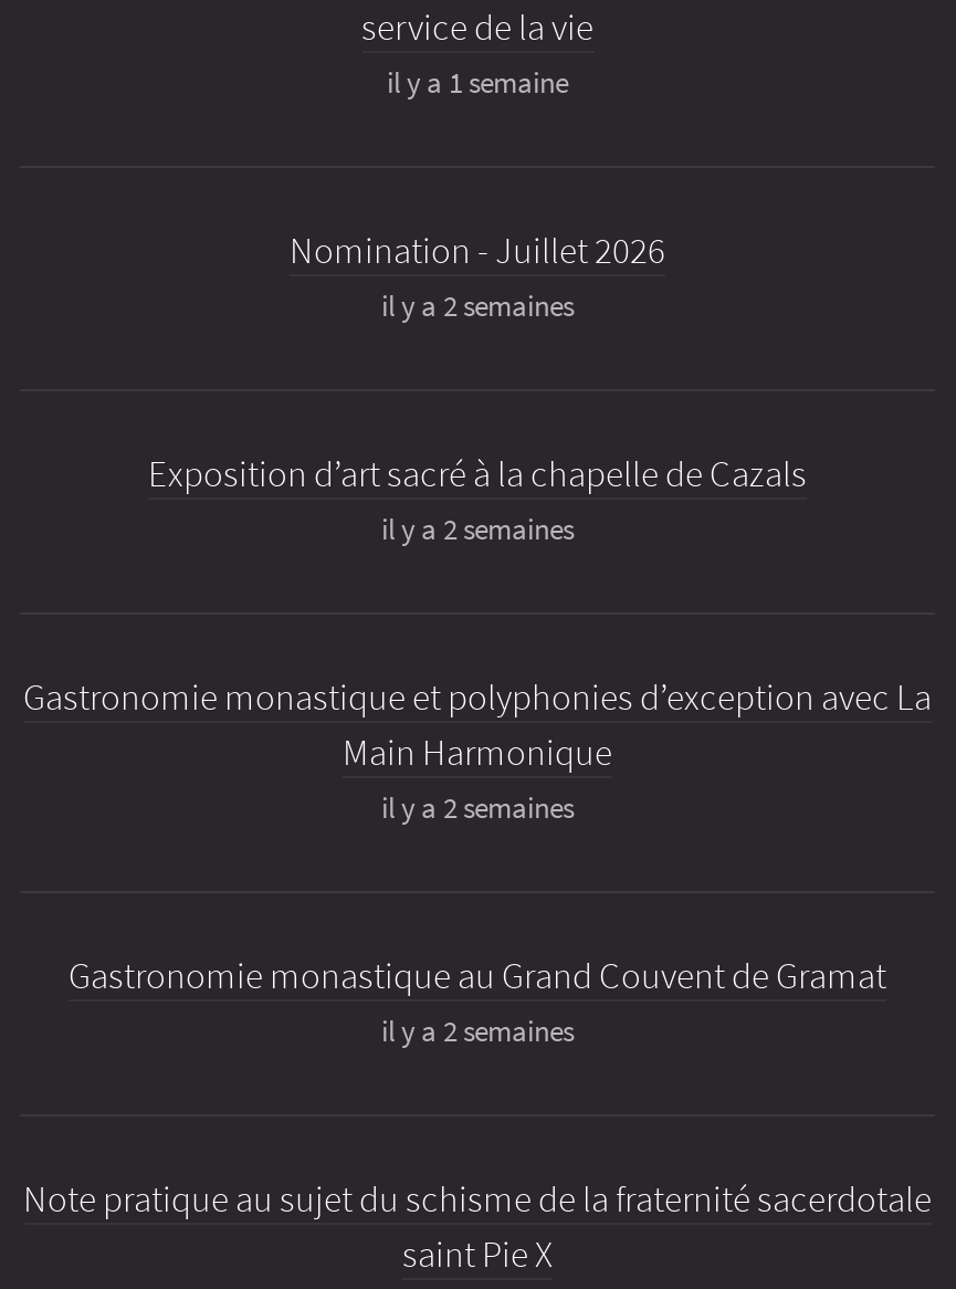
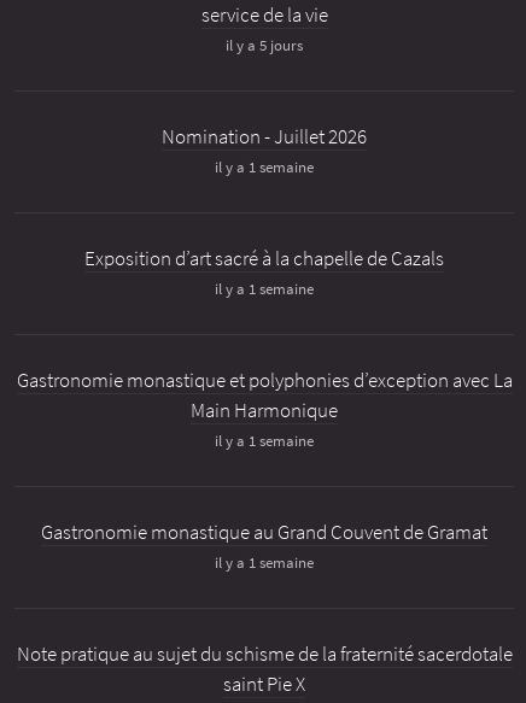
- il y a 1 semaine
+ il y a 5 jours

- il y a 2 semaines
+ il y a 1 semaine

- il y a 2 semaines
+ il y a 1 semaine

- il y a 2 semaines
+ il y a 1 semaine

- il y a 2 semaines
+ il y a 1 semaine
